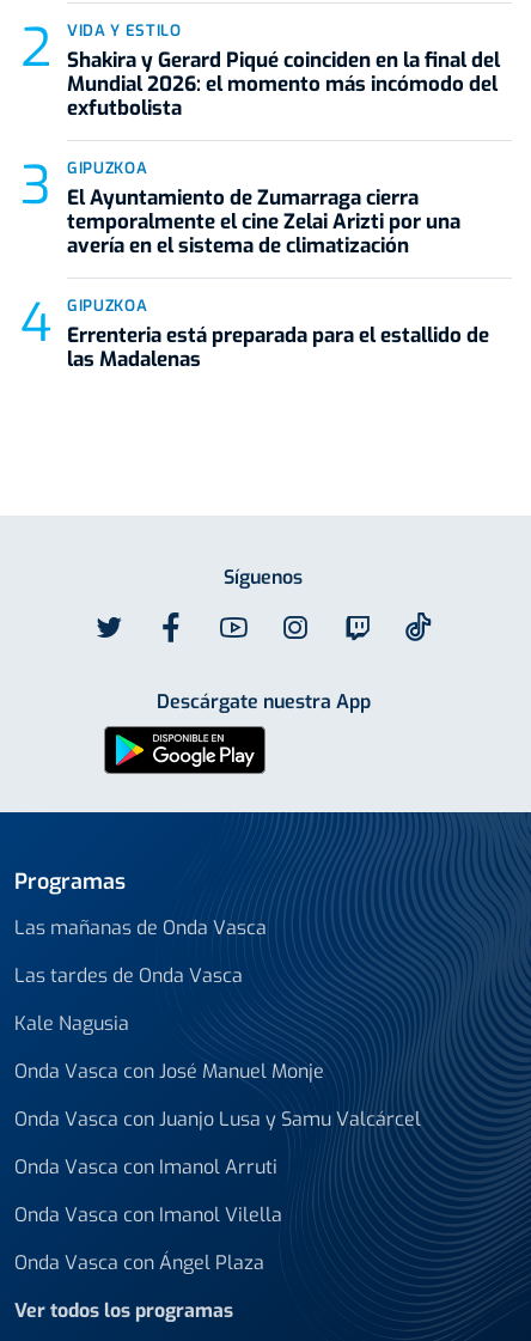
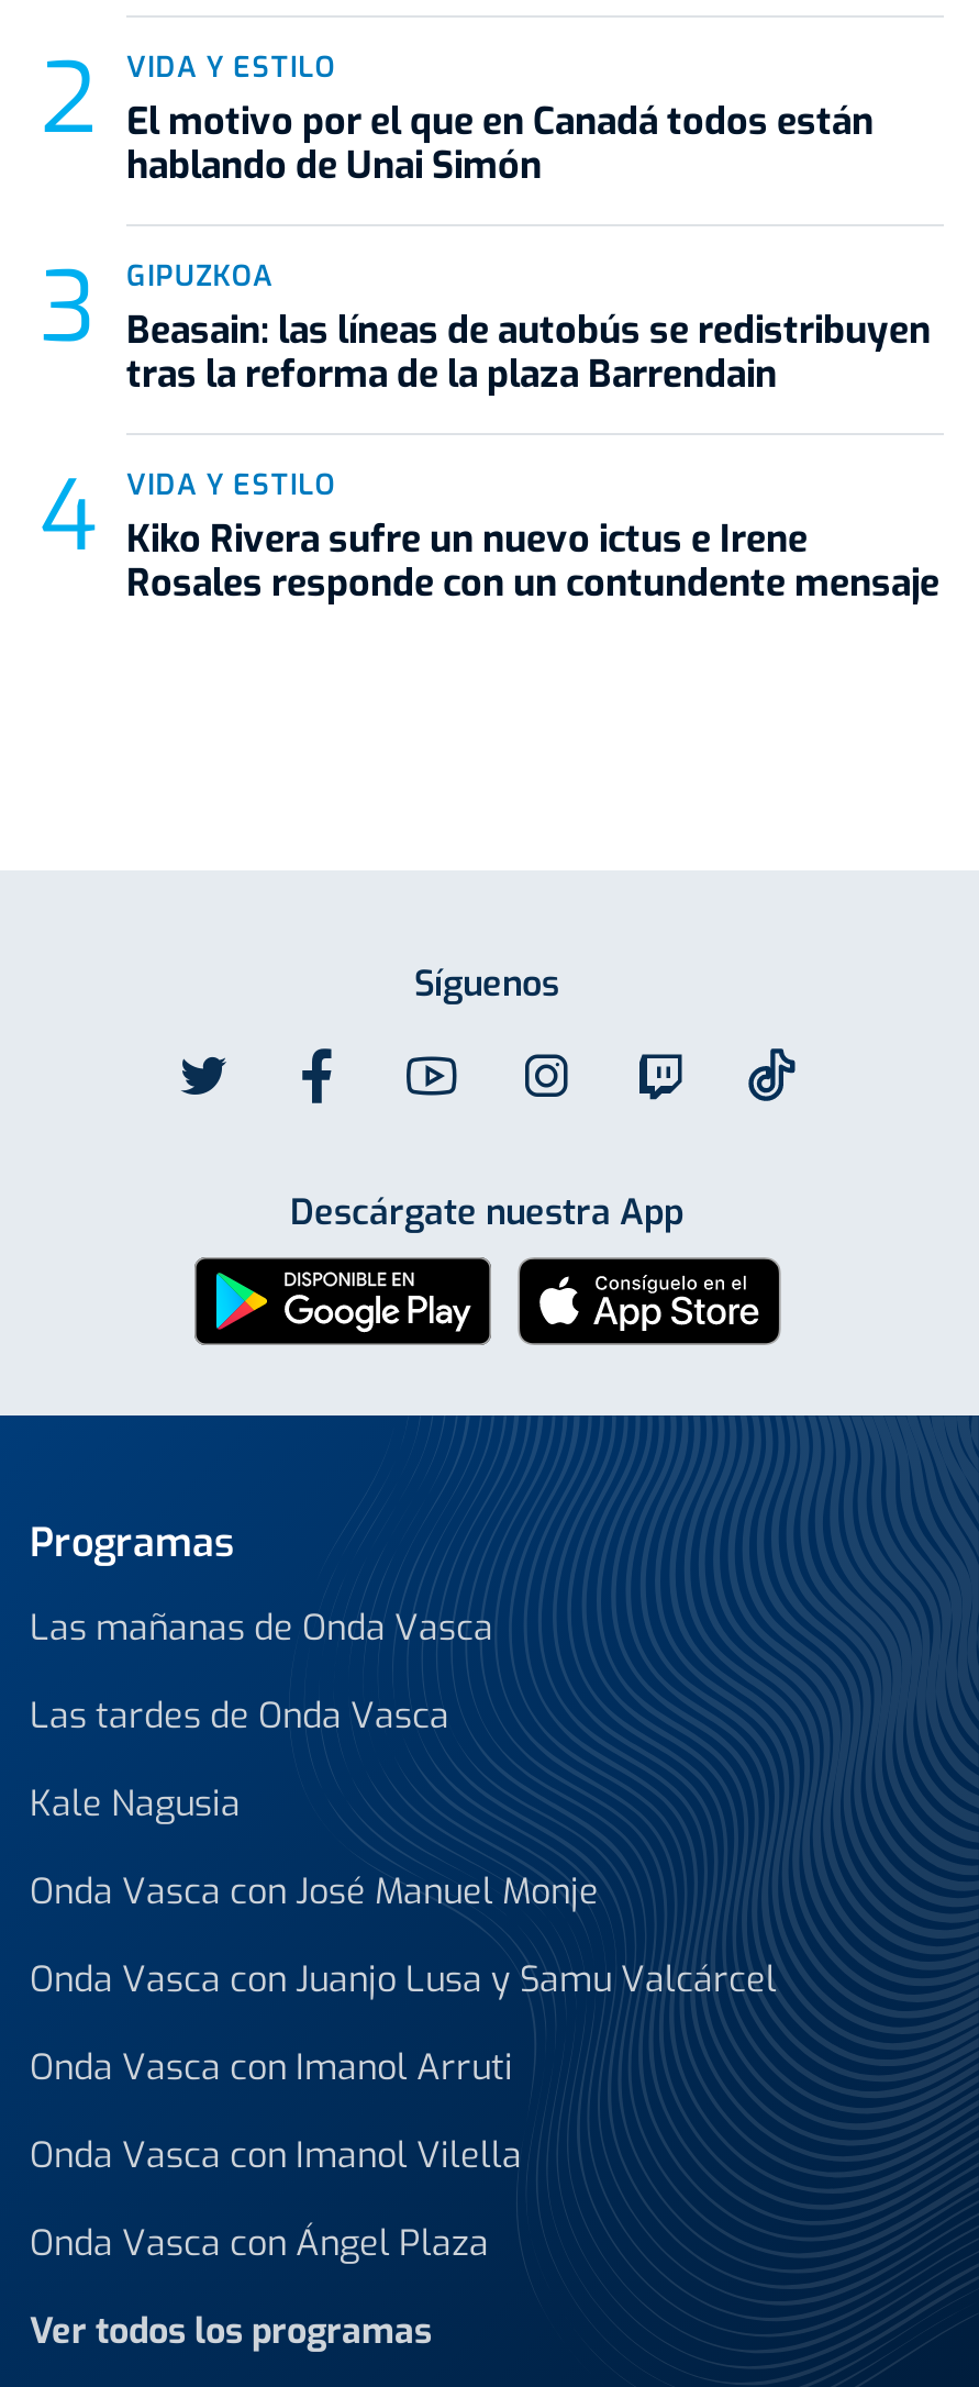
- Shakira y Gerard Piqué coinciden en la final del
- Mundial 2026: el momento más incómodo del
- exfutbolista
+ El motivo por el que en Canadá todos están
+ hablando de Unai Simón

- El Ayuntamiento de Zumarraga cierra
- temporalmente el cine Zelai Arizti por una
- avería en el sistema de climatización
+ Beasain: las líneas de autobús se redistribuyen
+ tras la reforma de la plaza Barrendain

- GIPUZKOA
- Errenteria está preparada para el estallido de
- las Madalenas
+ VIDA Y ESTILO
+ Kiko Rivera sufre un nuevo ictus e Irene
+ Rosales responde con un contundente mensaje

+ [image]
